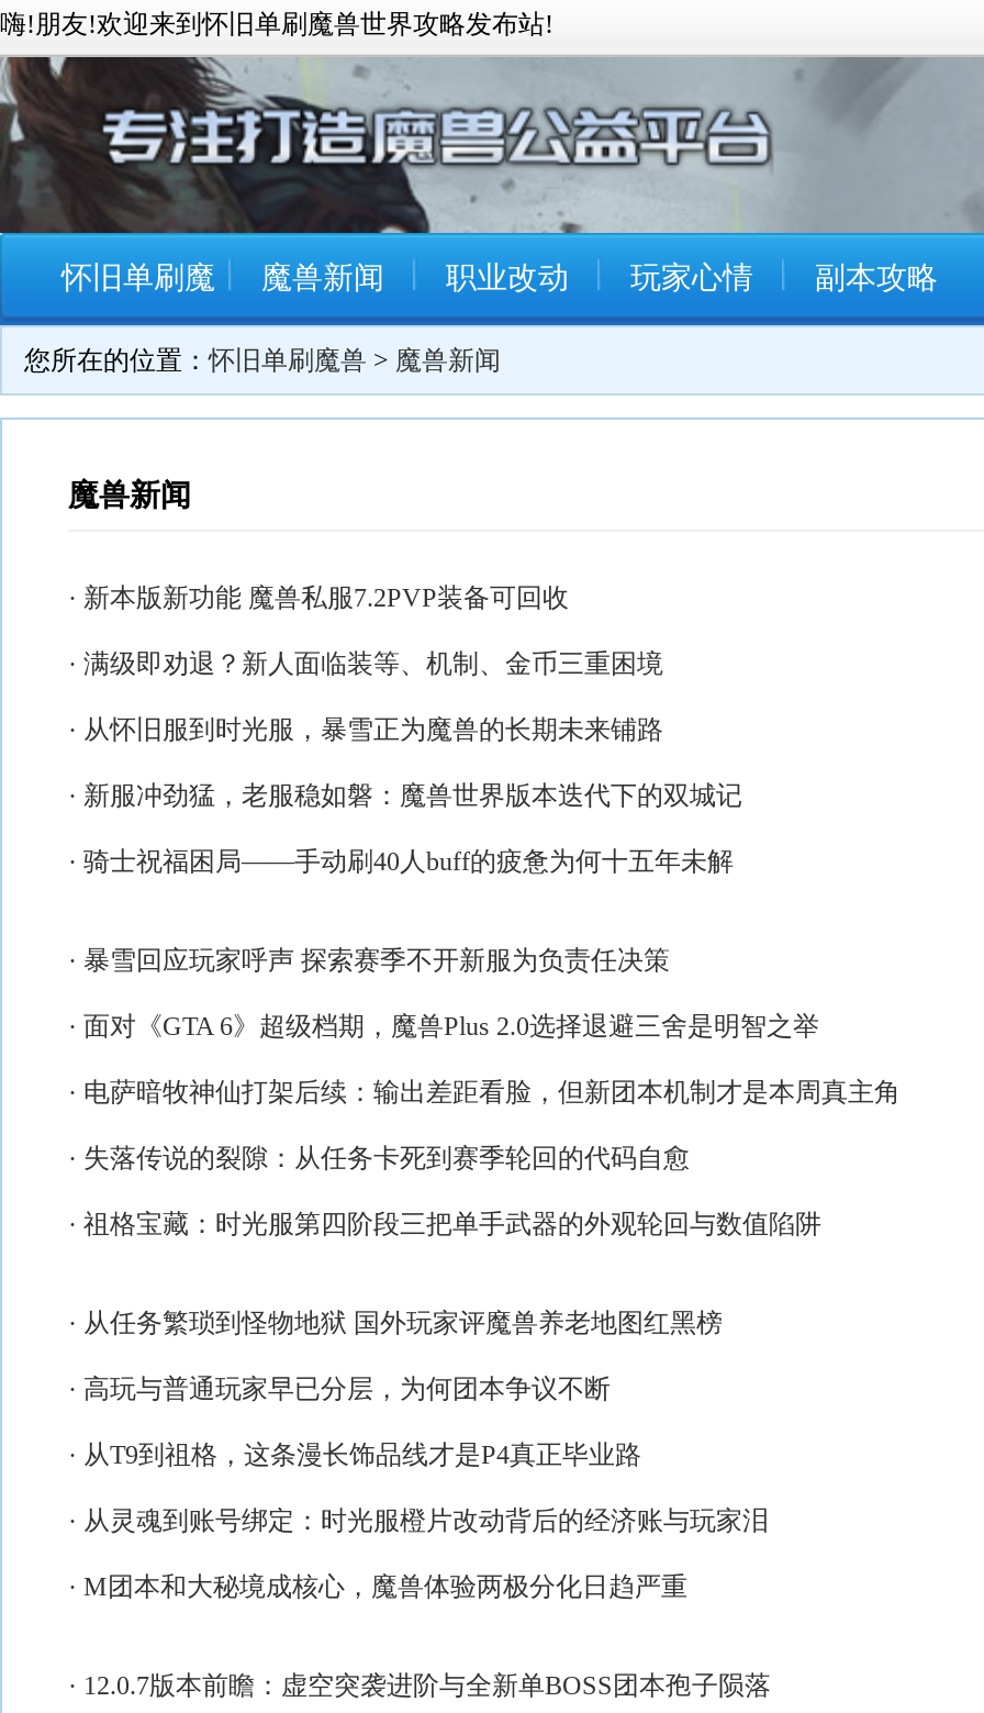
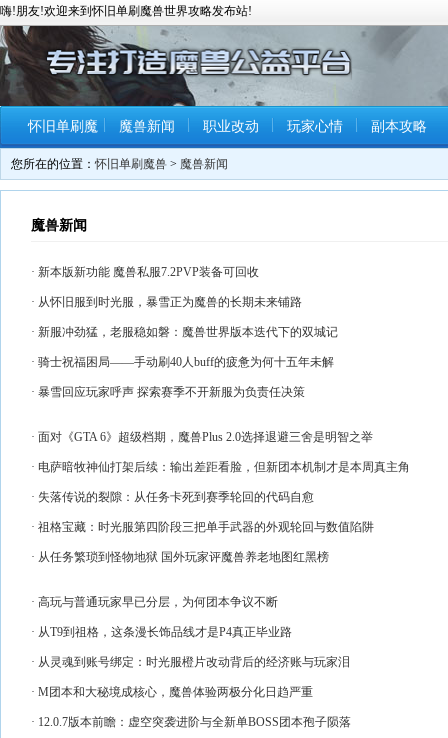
- · 满级即劝退？新人面临装等、机制、金币三重困境
